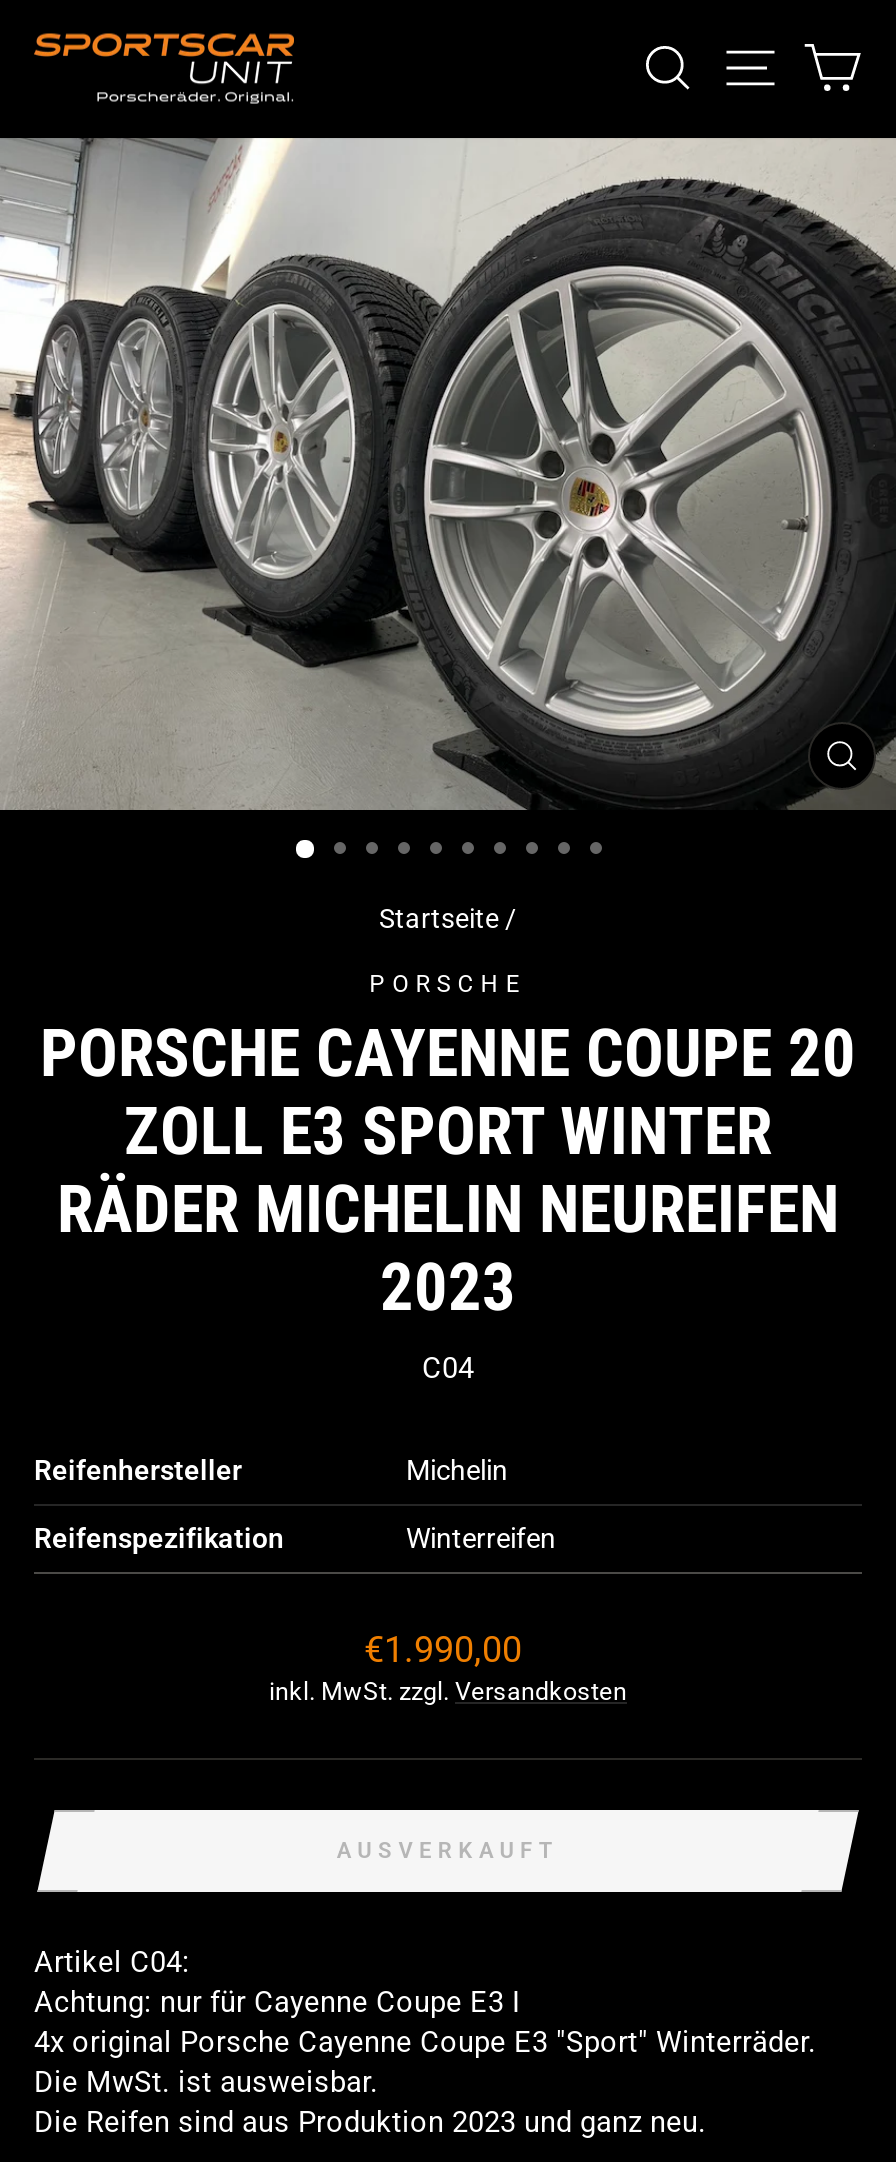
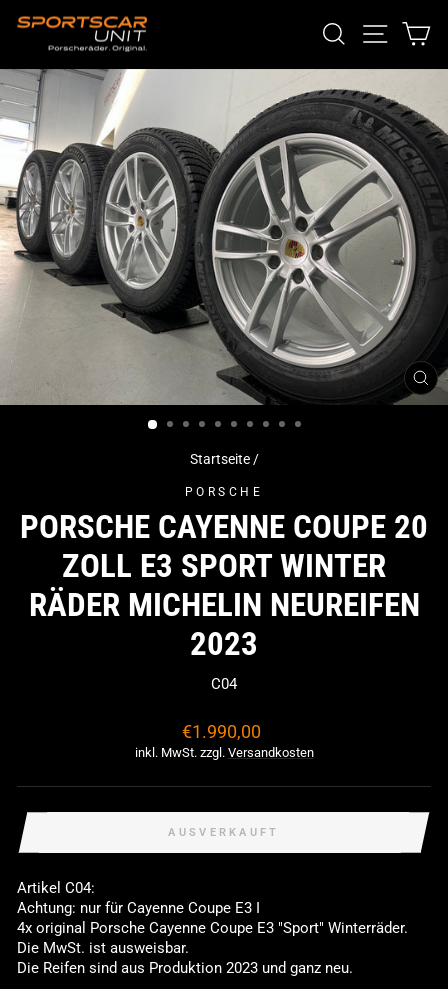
- Reifenhersteller
- Michelin
- Reifenspezifikation
- Winterreifen
